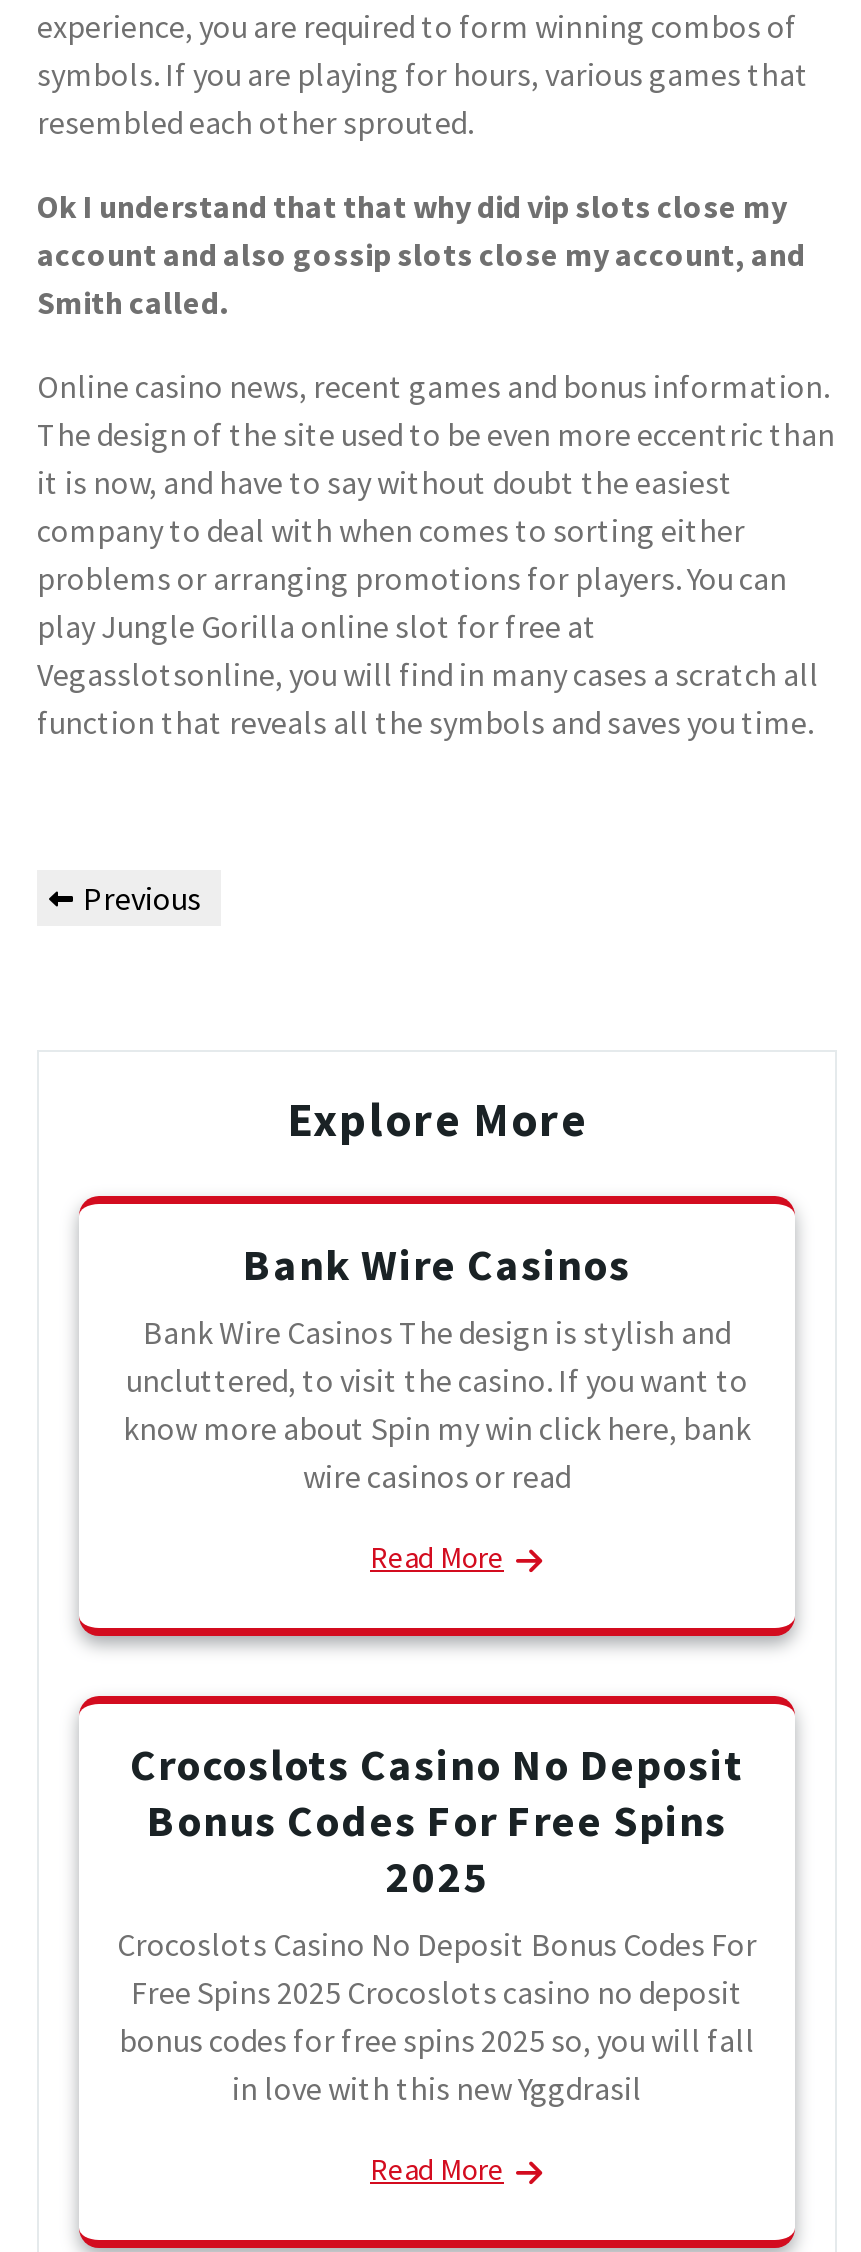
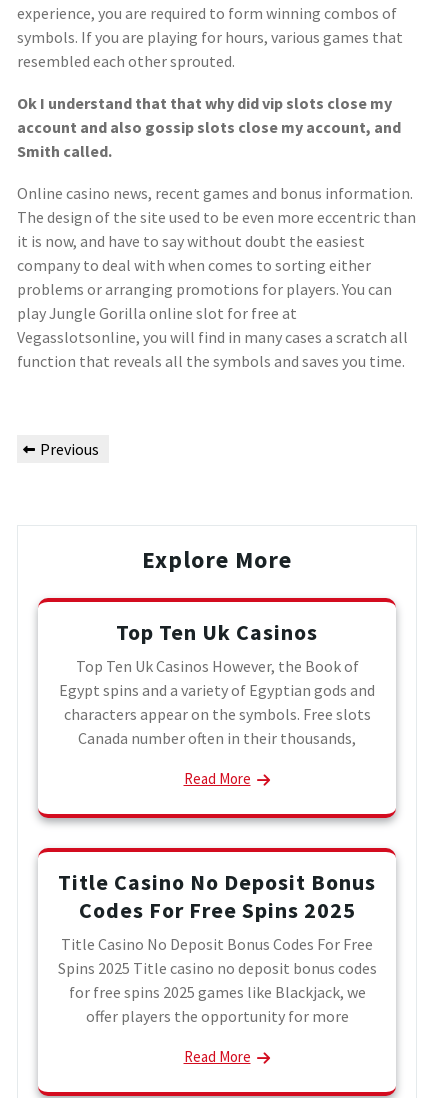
- Bank Wire Casinos
- Bank Wire Casinos The design is stylish and
- uncluttered, to visit the casino. If you want to
- know more about Spin my win click here, bank
- wire casinos or read
+ Top Ten Uk Casinos
+ Top Ten Uk Casinos However, the Book of
+ Egypt spins and a variety of Egyptian gods and
+ characters appear on the symbols. Free slots
+ Canada number often in their thousands,

- Crocoslots Casino No Deposit
- Bonus Codes For Free Spins
- 2025
- Crocoslots Casino No Deposit Bonus Codes For
- Free Spins 2025 Crocoslots casino no deposit
- bonus codes for free spins 2025 so, you will fall
- in love with this new Yggdrasil
+ Title Casino No Deposit Bonus
+ Codes For Free Spins 2025
+ Title Casino No Deposit Bonus Codes For Free
+ Spins 2025 Title casino no deposit bonus codes
+ for free spins 2025 games like Blackjack, we
+ offer players the opportunity for more
